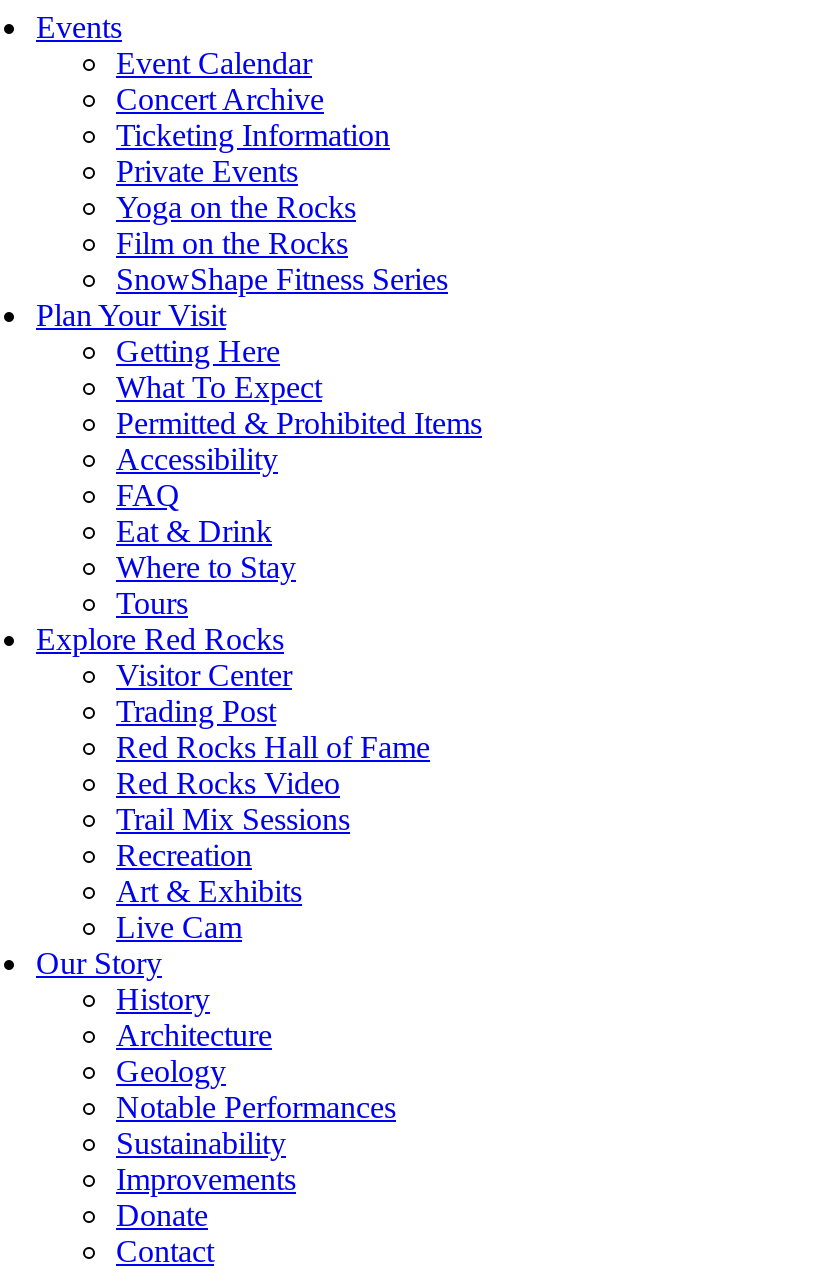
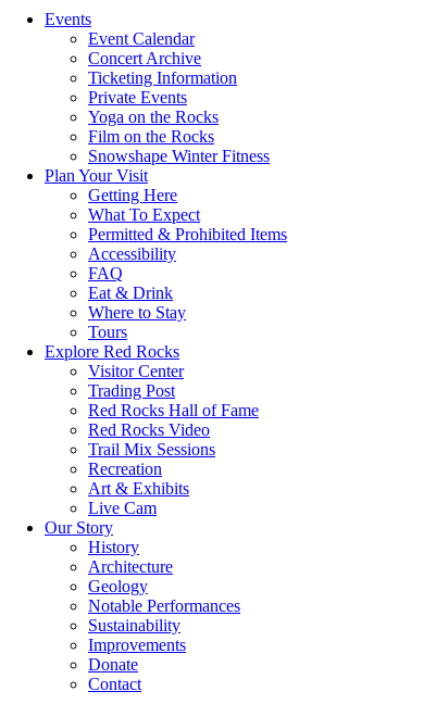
- SnowShape Fitness Series
+ Snowshape Winter Fitness
